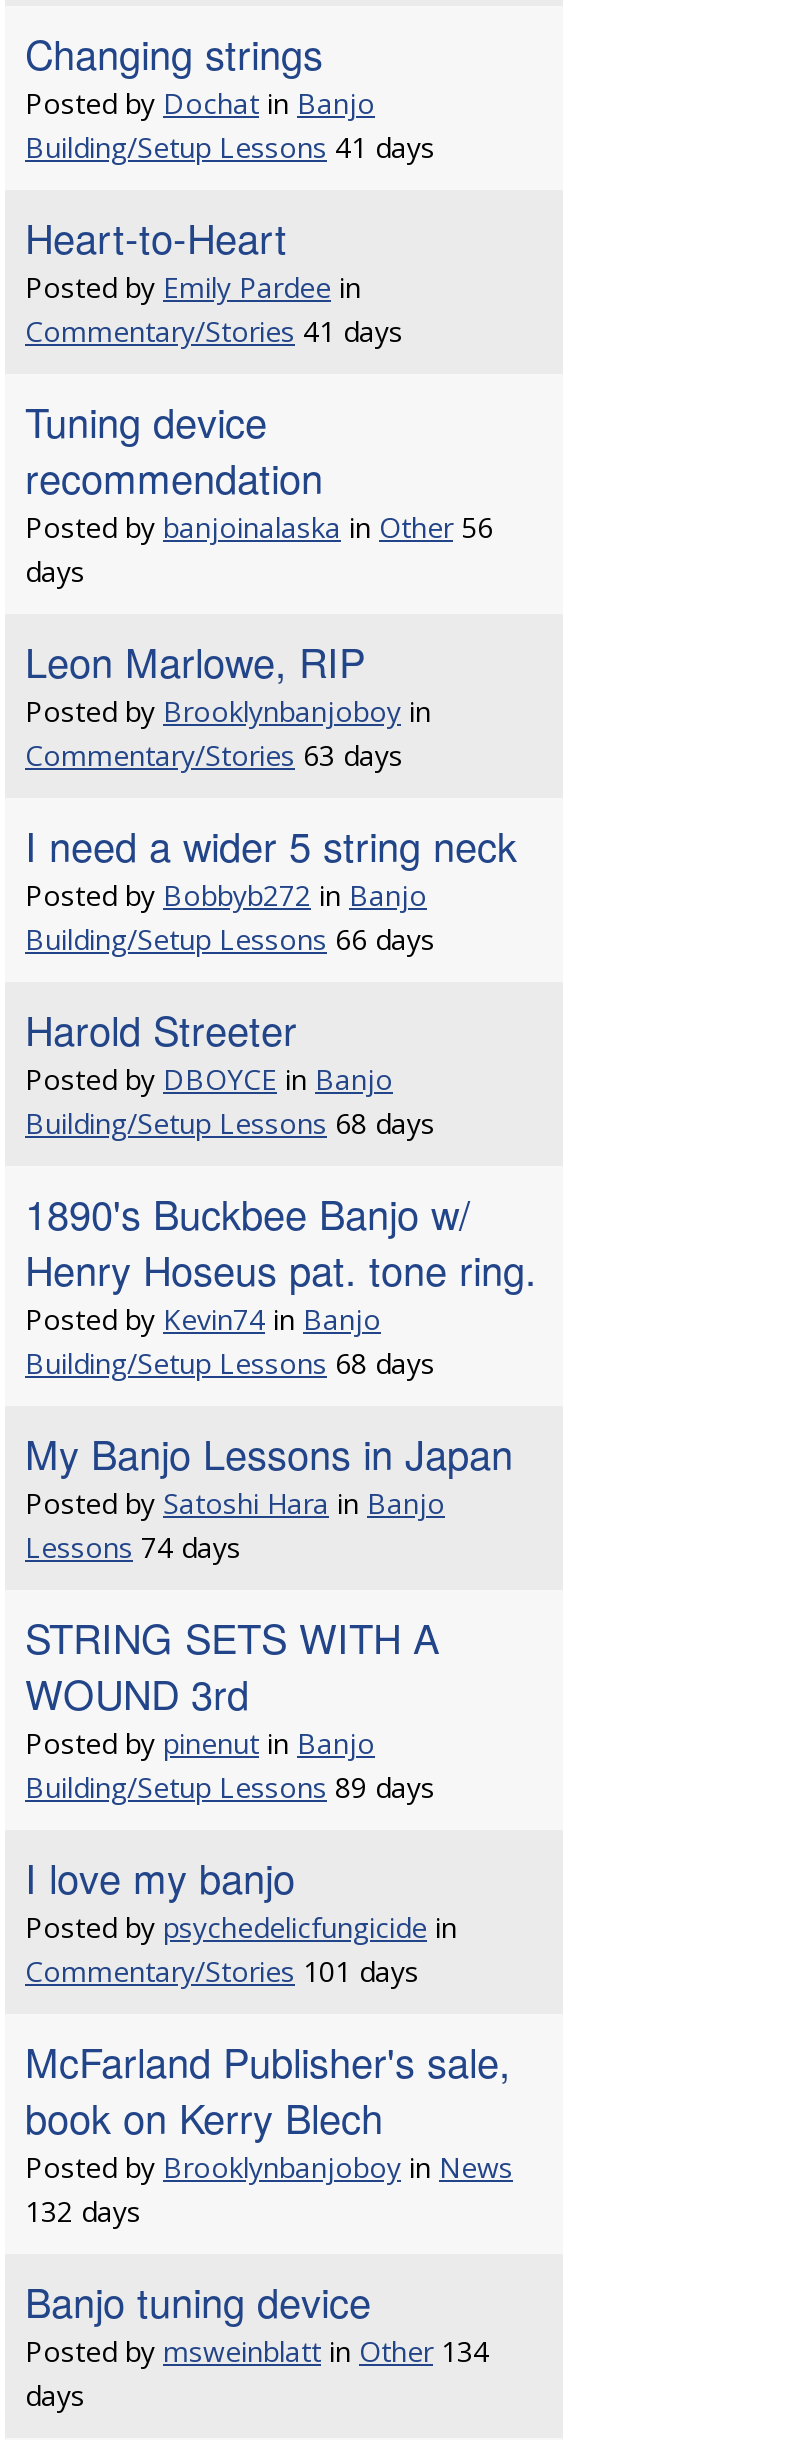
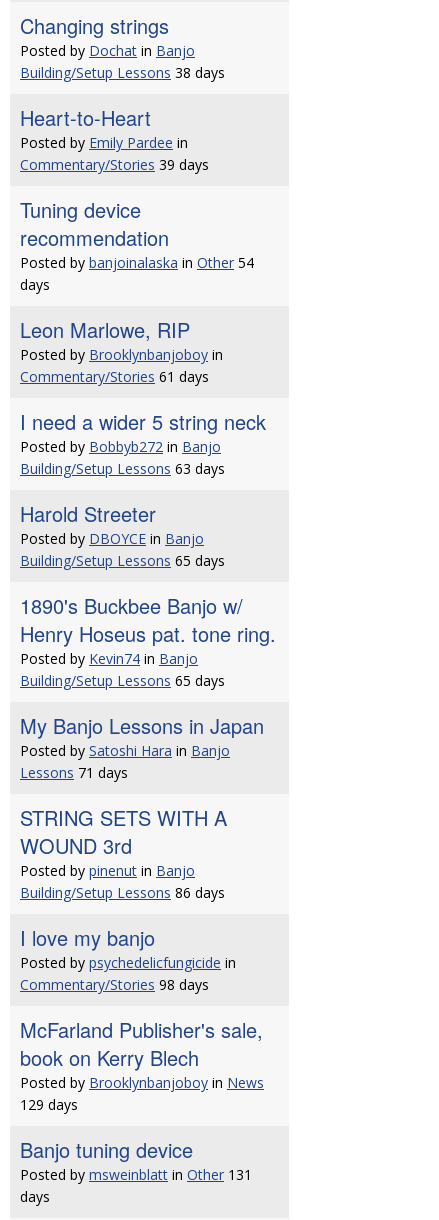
- Building/Setup Lessons 41 days
+ Building/Setup Lessons 38 days

- Commentary/Stories 41 days
+ Commentary/Stories 39 days

- Posted by banjoinalaska in Other 56
+ Posted by banjoinalaska in Other 54

- Commentary/Stories 63 days
+ Commentary/Stories 61 days

- Building/Setup Lessons 66 days
+ Building/Setup Lessons 63 days

- Building/Setup Lessons 68 days
+ Building/Setup Lessons 65 days

- Building/Setup Lessons 68 days
+ Building/Setup Lessons 65 days

- Lessons 74 days
+ Lessons 71 days

- Building/Setup Lessons 89 days
+ Building/Setup Lessons 86 days

- Commentary/Stories 101 days
+ Commentary/Stories 98 days

- 132 days
+ 129 days

- Posted by msweinblatt in Other 134
+ Posted by msweinblatt in Other 131
